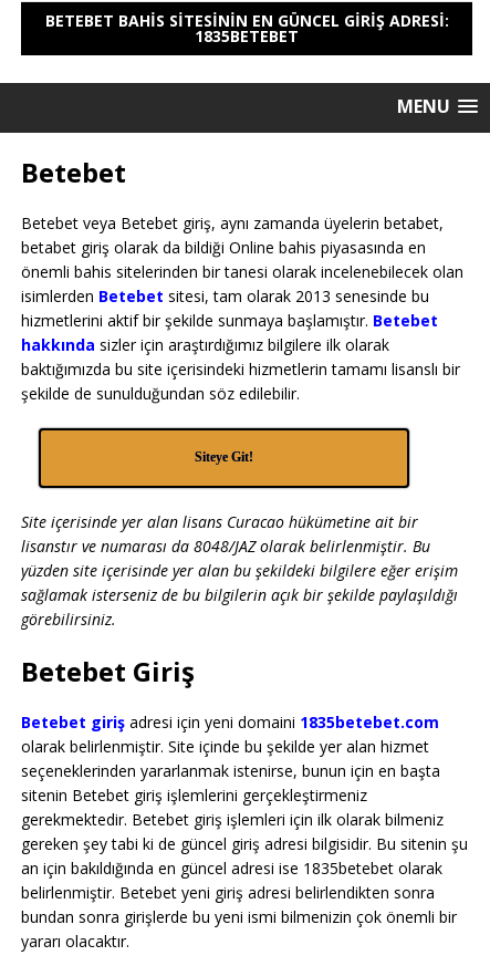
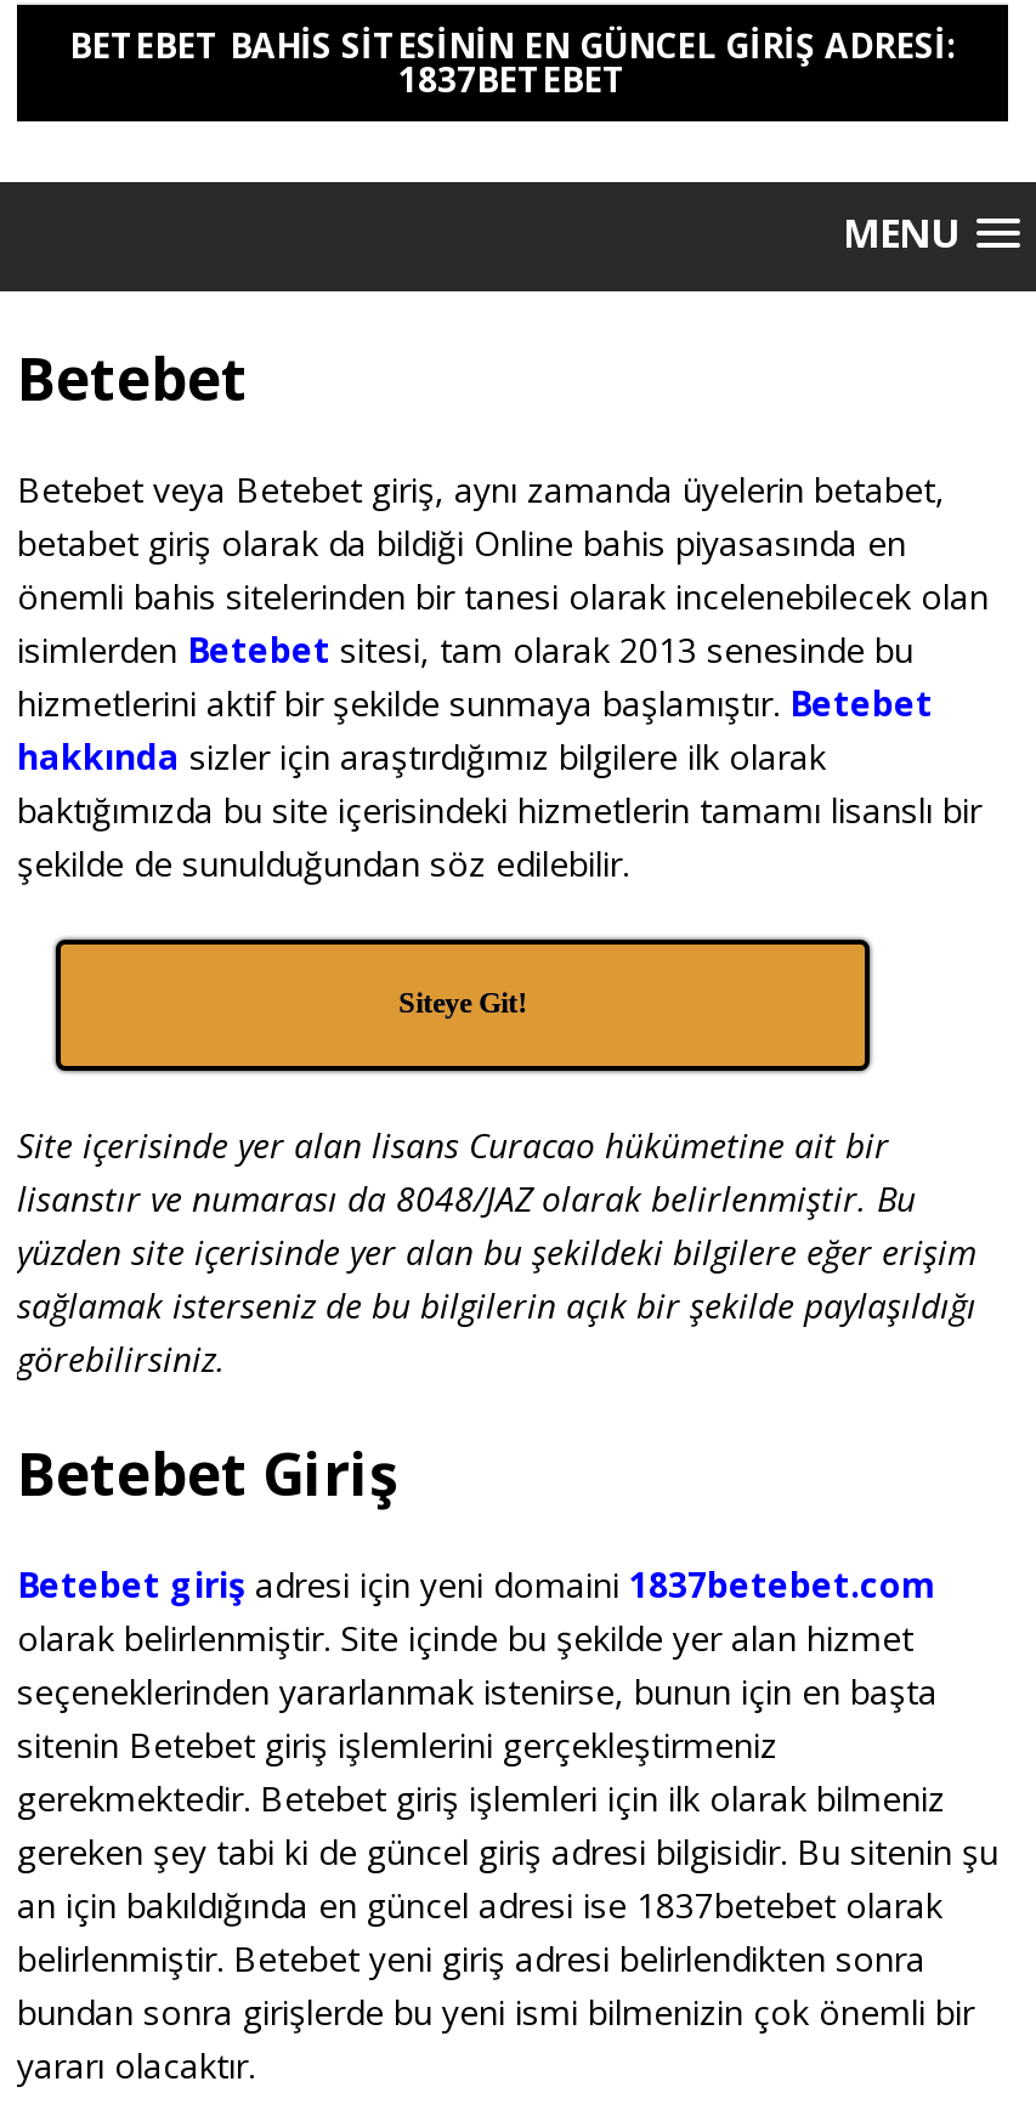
- 1835BETEBET
+ 1837BETEBET

- Betebet giriş adresi için yeni domaini 1835betebet.com
+ Betebet giriş adresi için yeni domaini 1837betebet.com

- an için bakıldığında en güncel adresi ise 1835betebet olarak
+ an için bakıldığında en güncel adresi ise 1837betebet olarak
